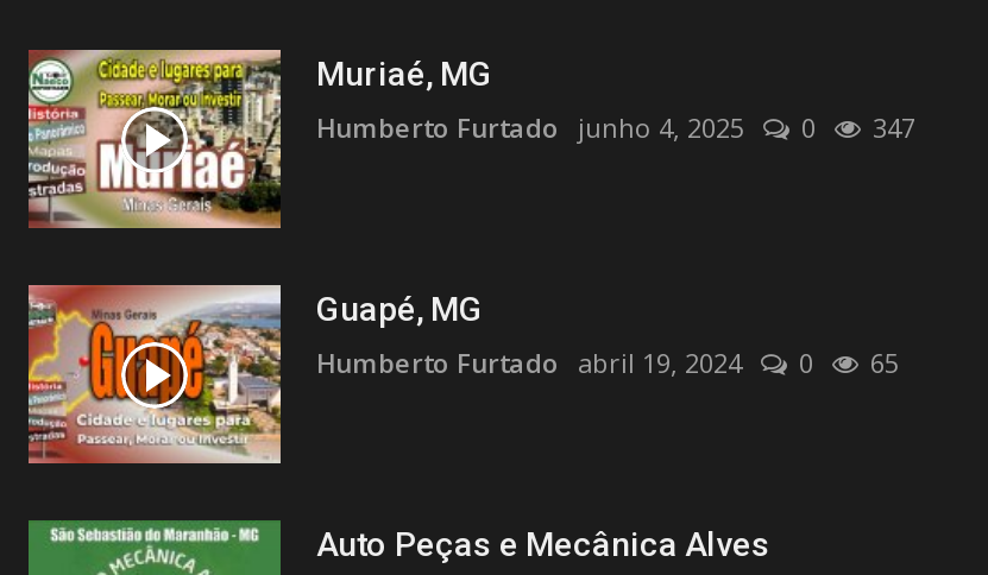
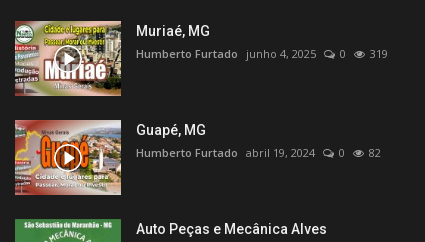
- Humberto Furtado junho 4, 2025 0 347
+ Humberto Furtado junho 4, 2025 0 319

- Humberto Furtado abril 19, 2024 0 65
+ Humberto Furtado abril 19, 2024 0 82
